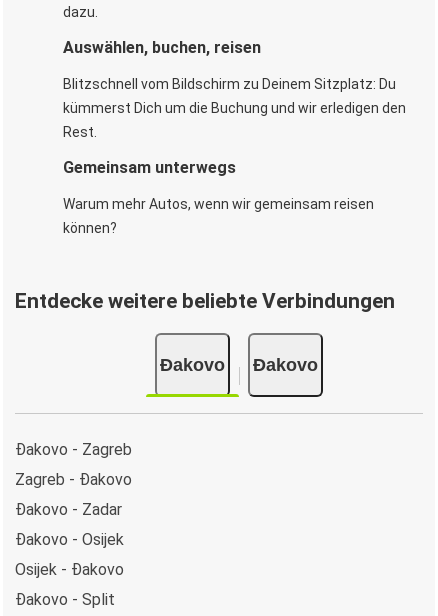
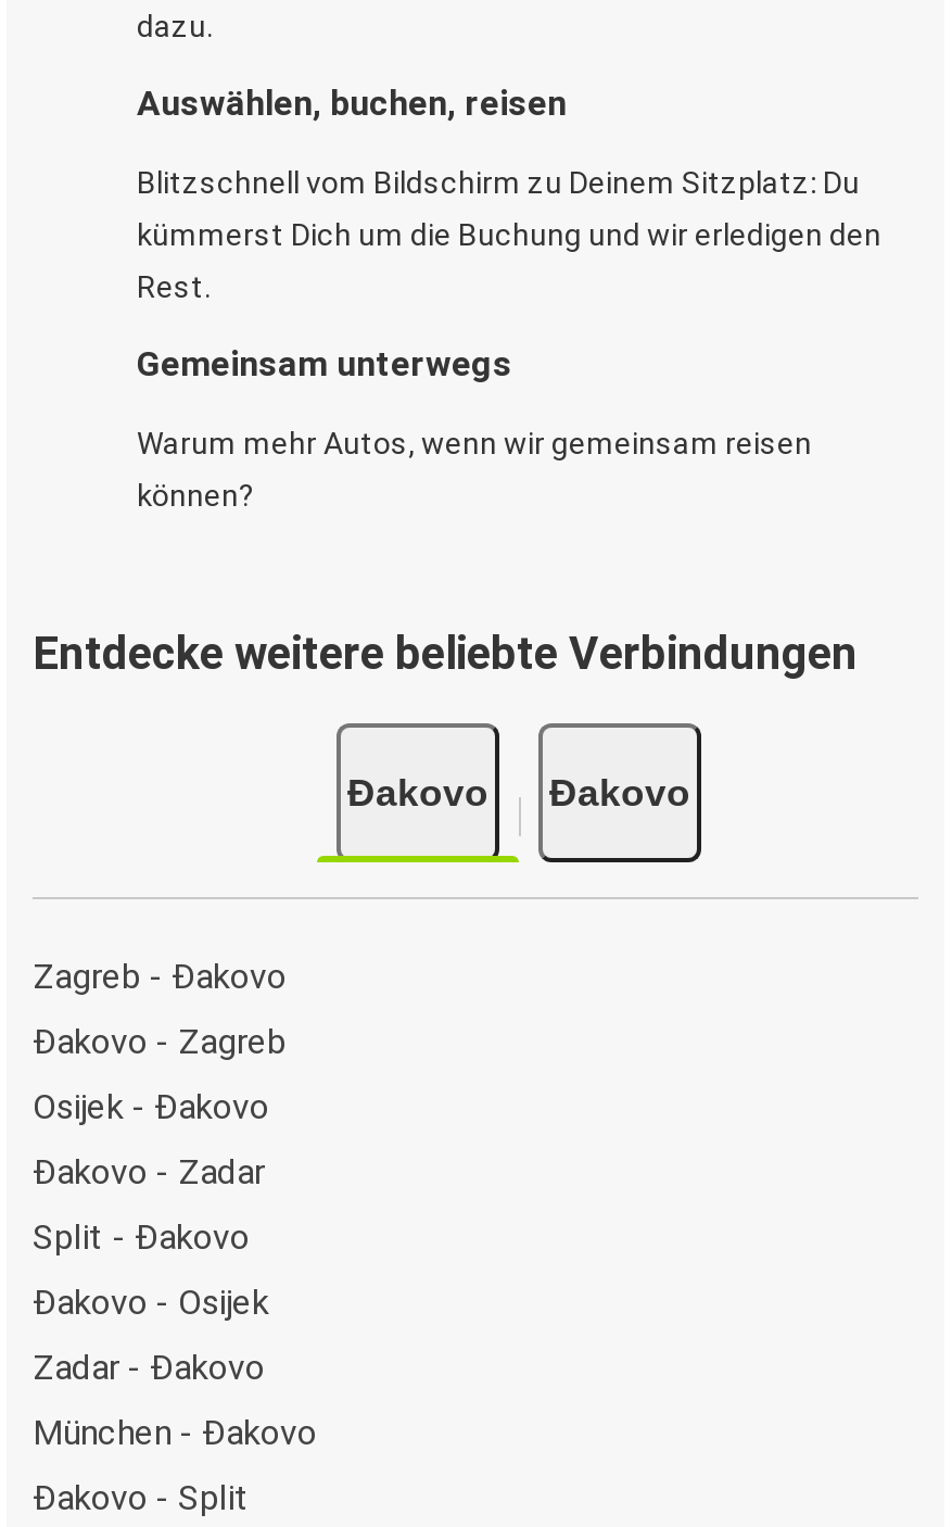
moved up: Zagreb - Đakovo

+ Split - Đakovo

+ Zadar - Đakovo
+ München - Đakovo

moved up: Osijek - Đakovo
